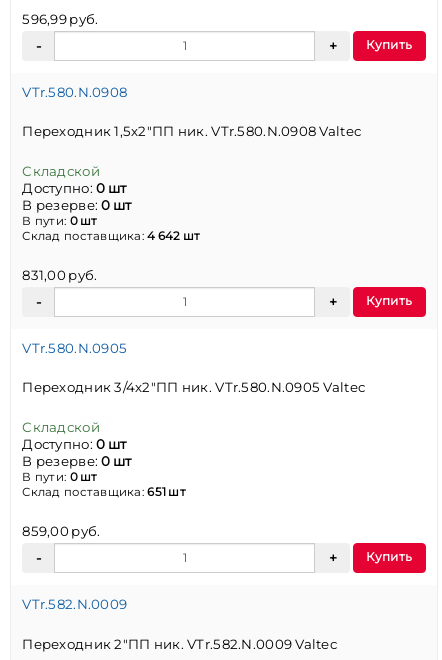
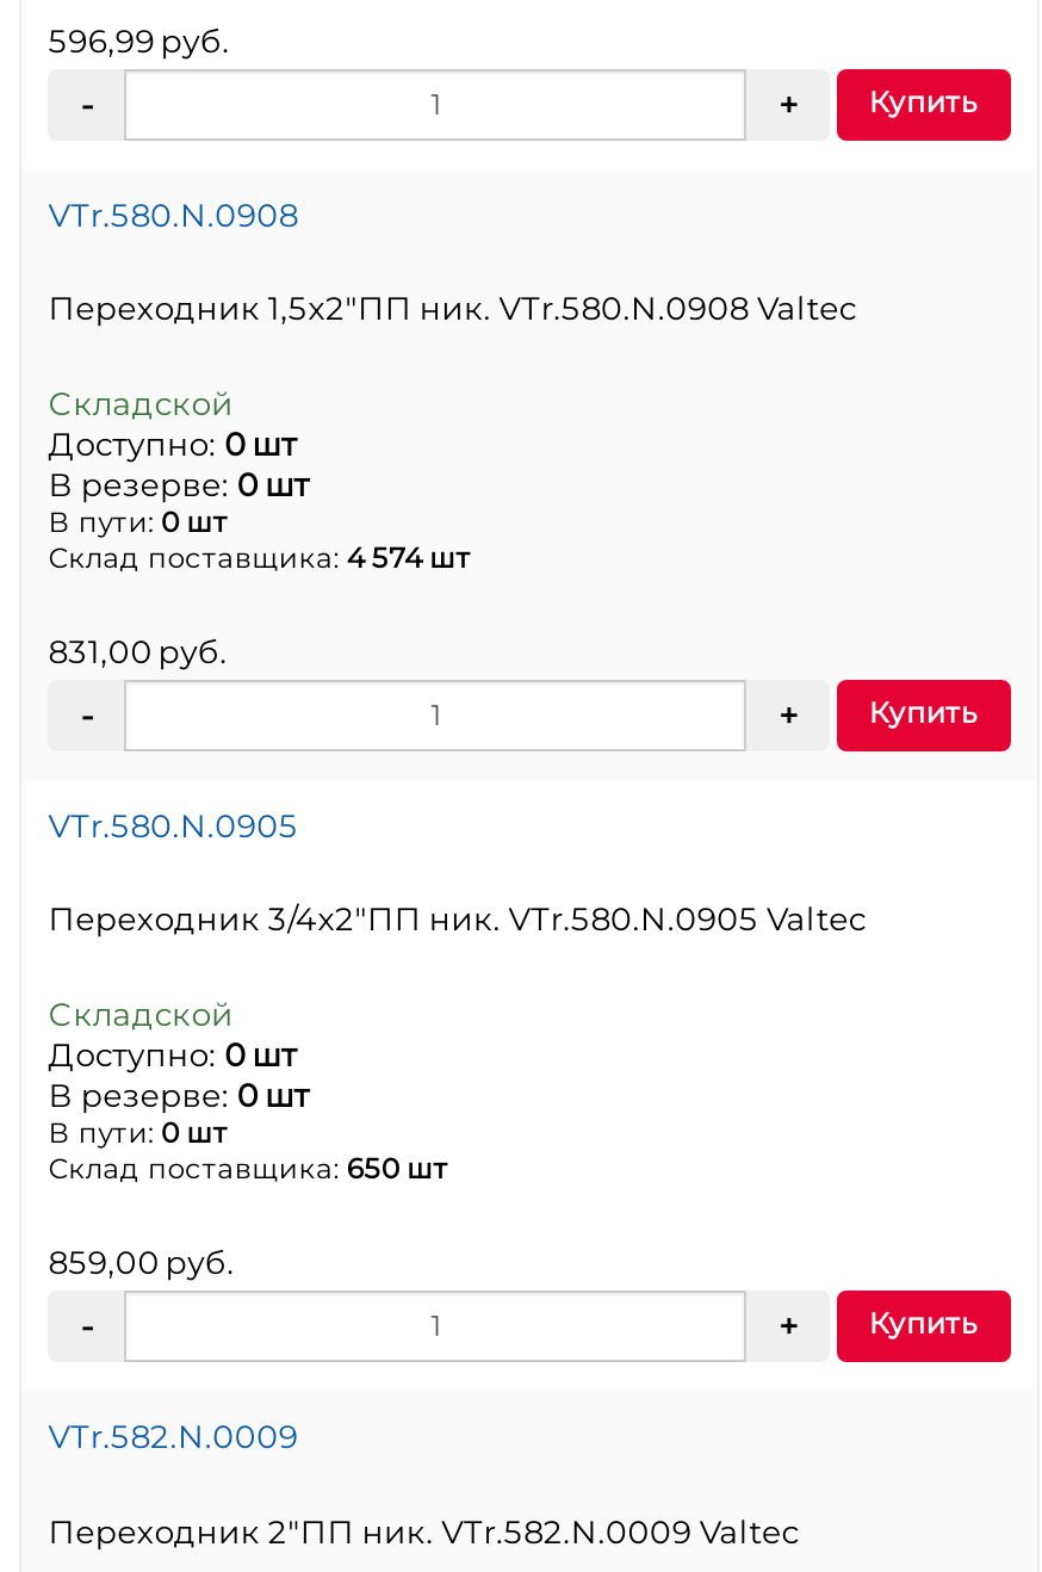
- Склад поставщика: 4 642 шт
+ Склад поставщика: 4 574 шт

- Склад поставщика: 651 шт
+ Склад поставщика: 650 шт
